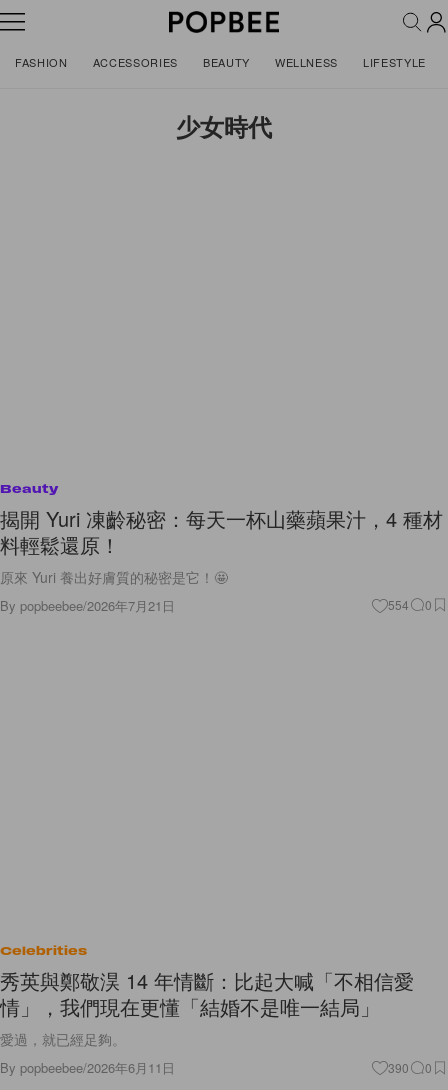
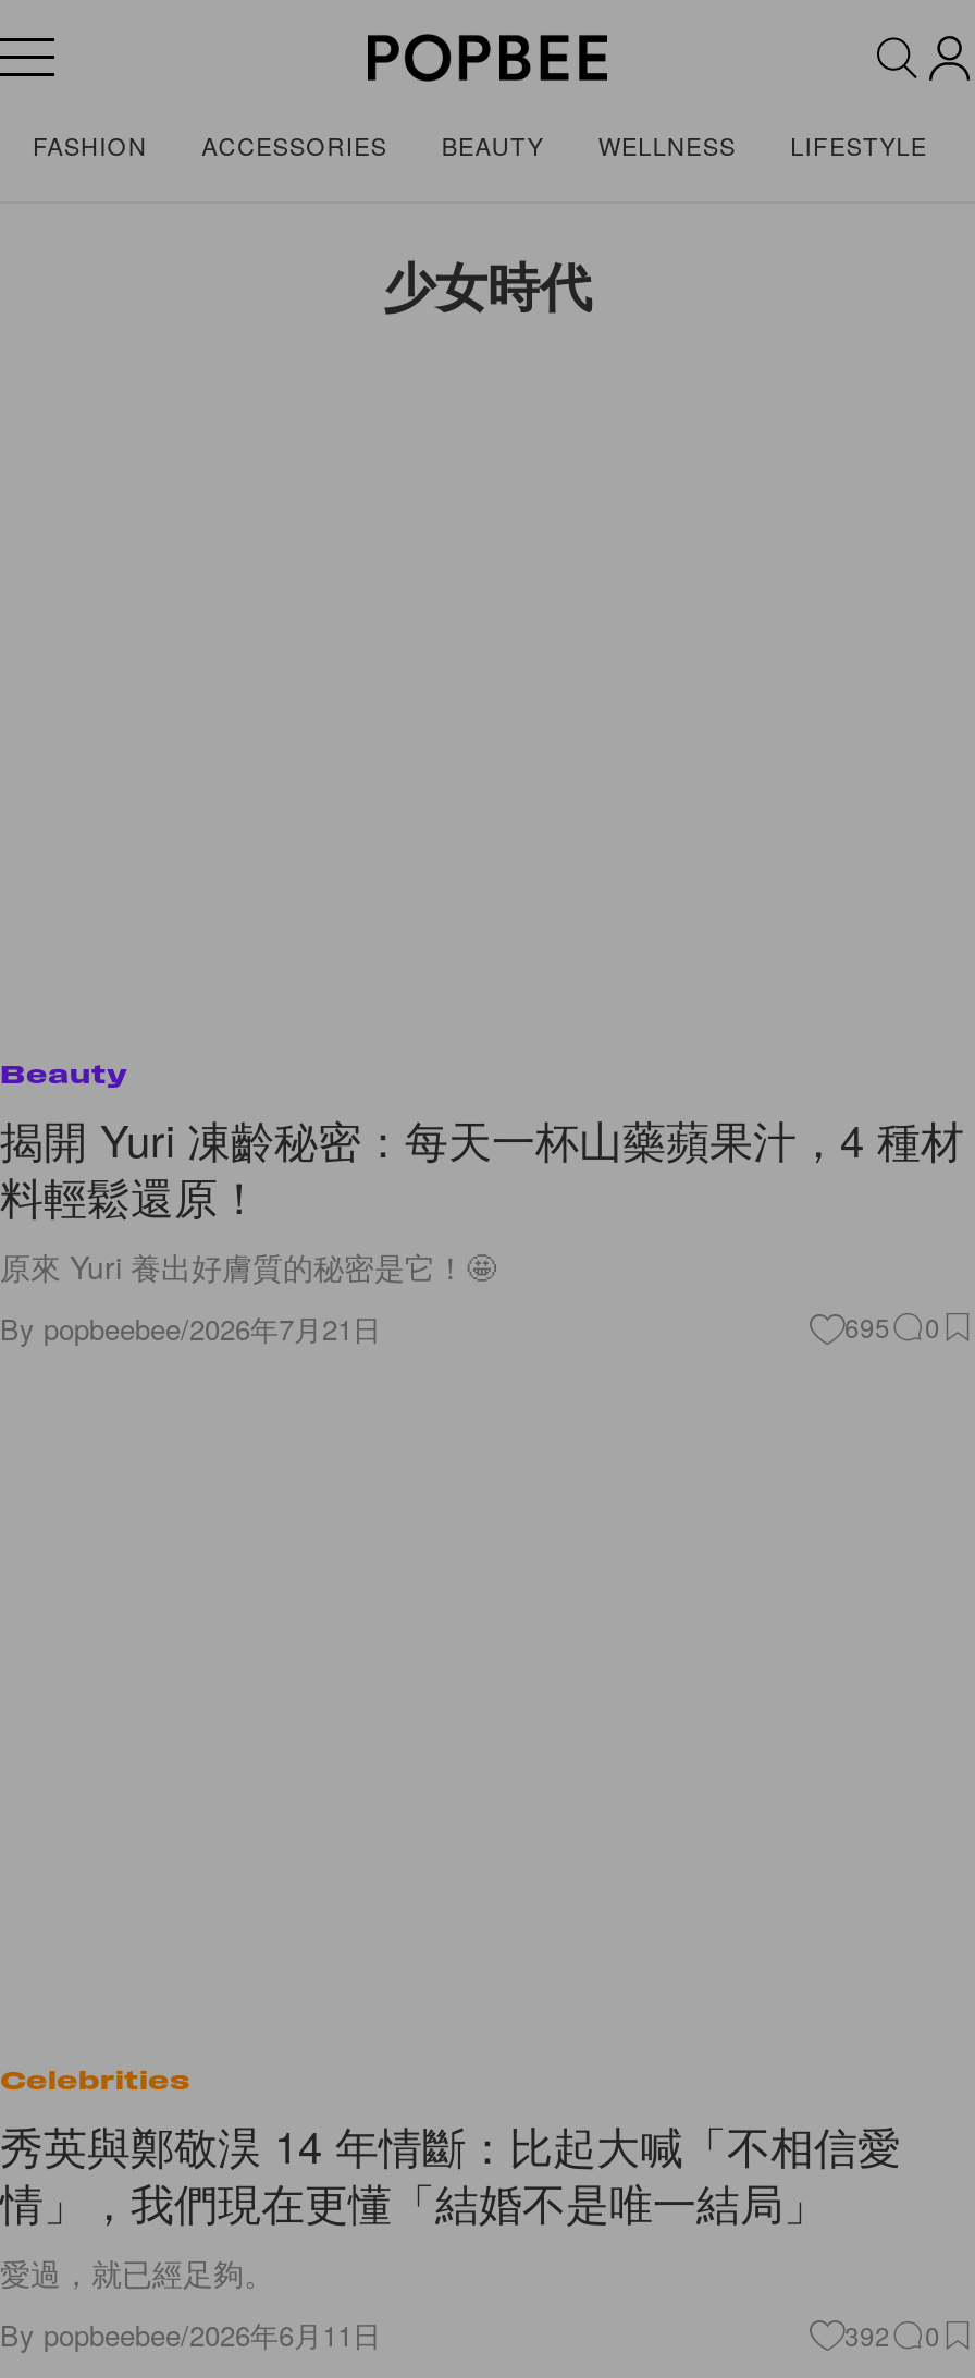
- 554 0
+ 695 0

- 390 0
+ 392 0
